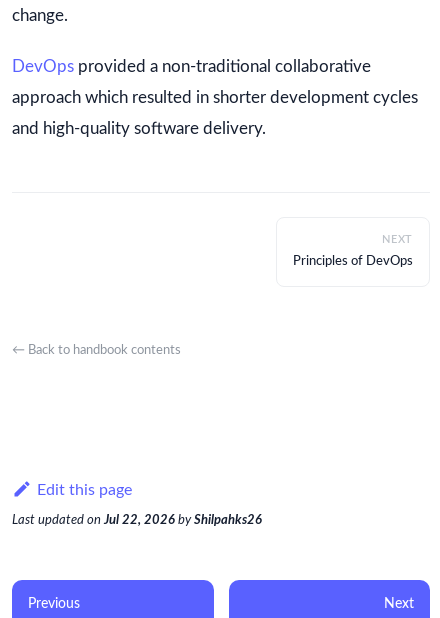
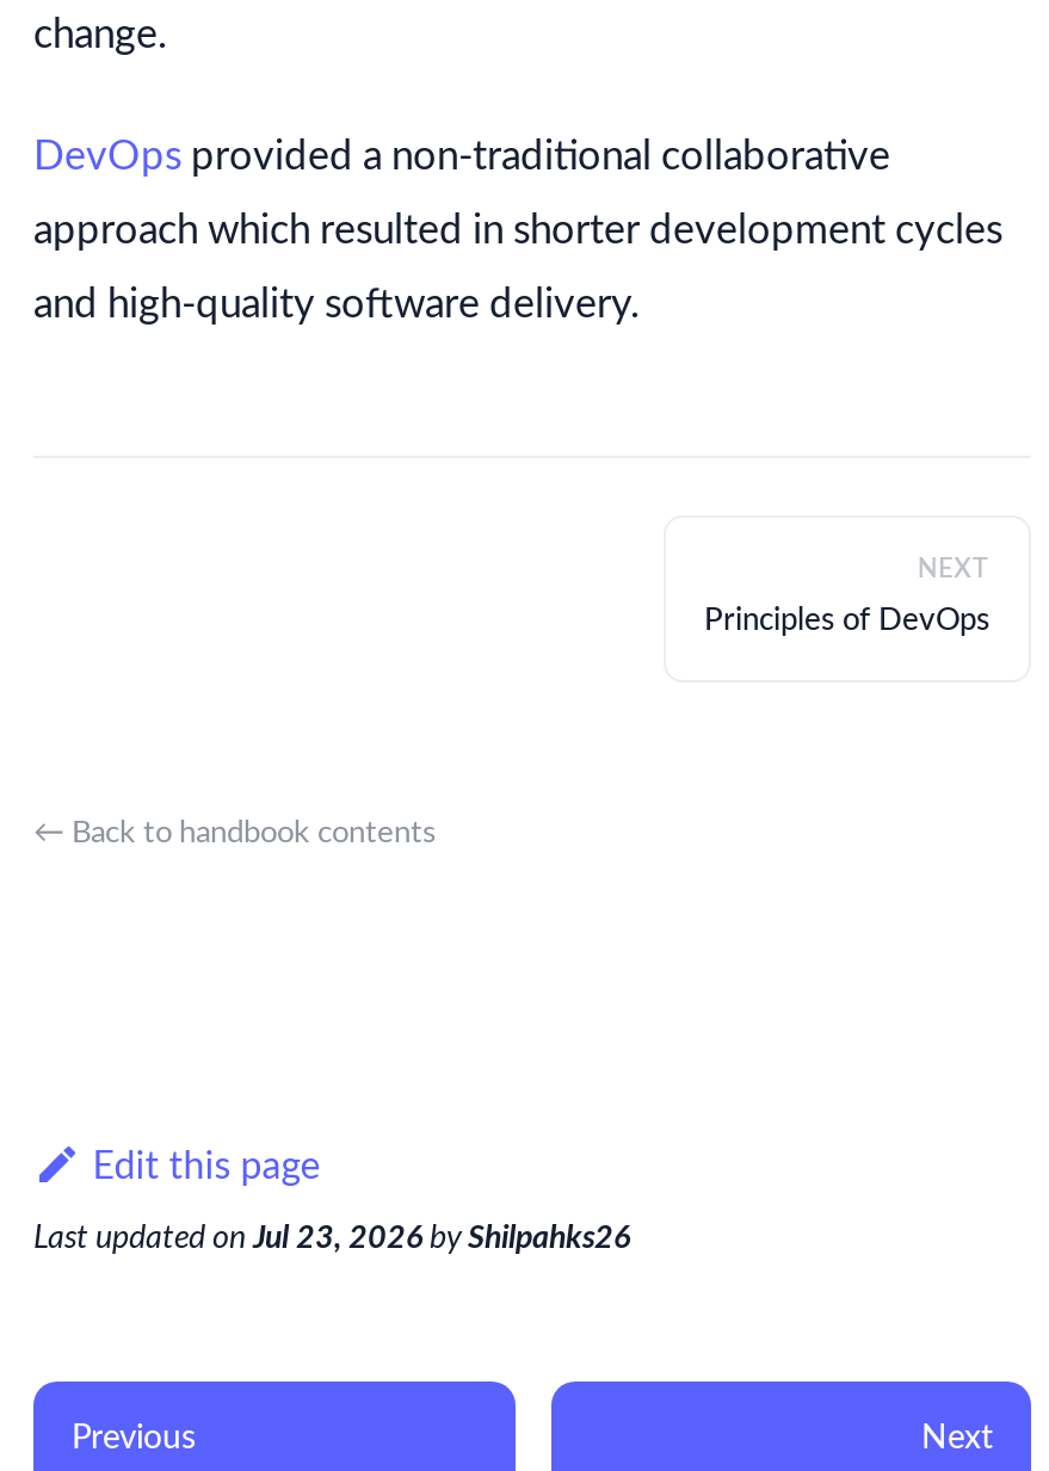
- Last updated on Jul 22, 2026 by Shilpahks26
+ Last updated on Jul 23, 2026 by Shilpahks26
